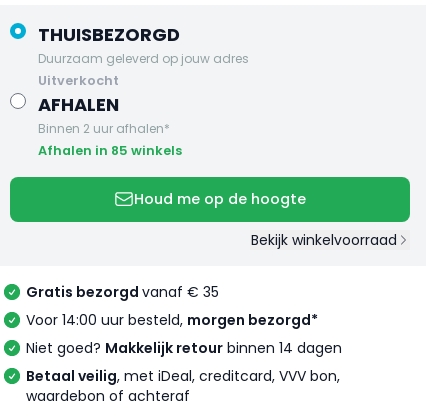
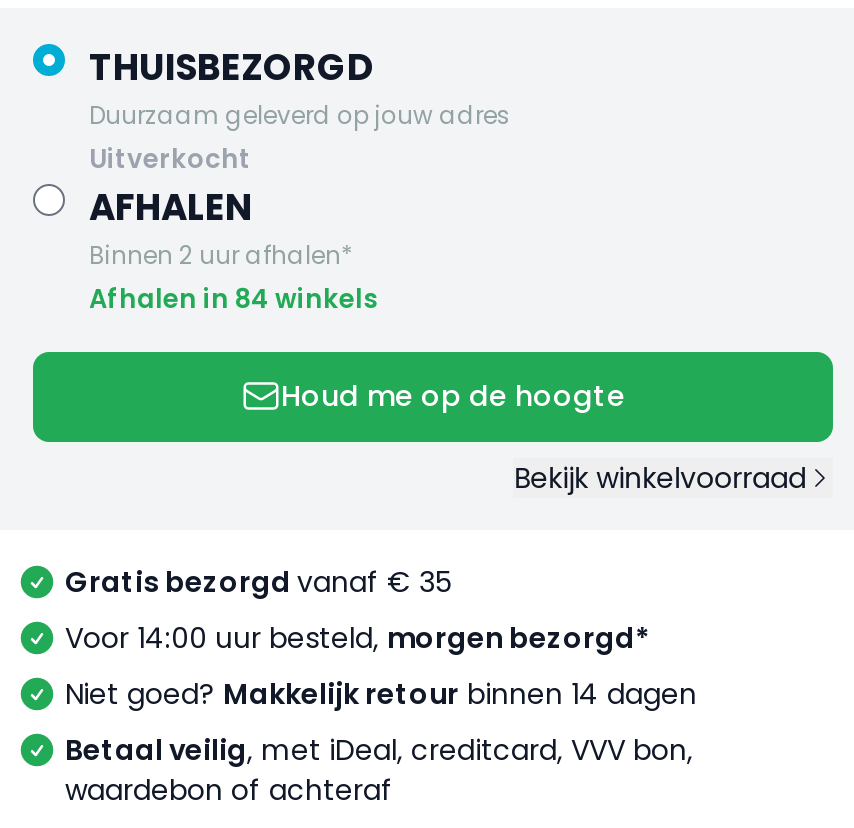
- Afhalen in 85 winkels
+ Afhalen in 84 winkels
